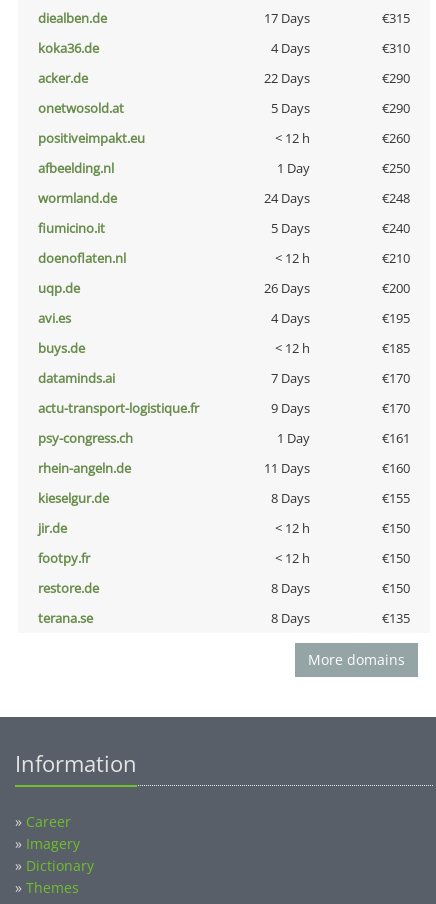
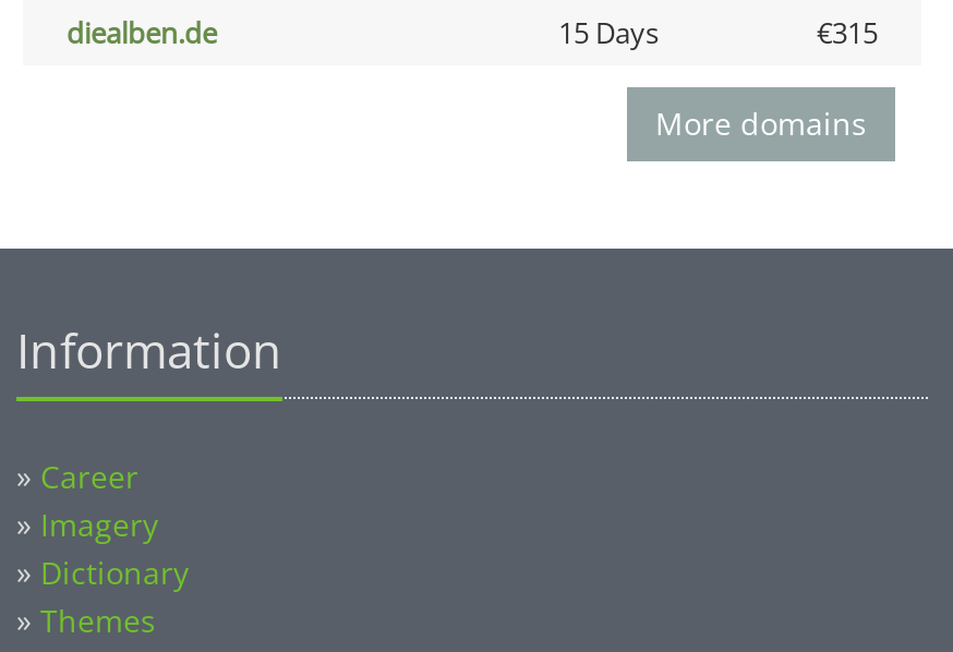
- 17 Days
+ 15 Days

- koka36.de
- 4 Days
- €310
- acker.de
- 22 Days
- €290
- onetwosold.at
- 5 Days
- €290
- positiveimpakt.eu
- < 12 h
- €260
- afbeelding.nl
- 1 Day
- €250
- wormland.de
- 24 Days
- €248
- fiumicino.it
- 5 Days
- €240
- doenoflaten.nl
- < 12 h
- €210
- uqp.de
- 26 Days
- €200
- avi.es
- 4 Days
- €195
- buys.de
- < 12 h
- €185
- dataminds.ai
- 7 Days
- €170
- actu-transport-logistique.fr
- 9 Days
- €170
- psy-congress.ch
- 1 Day
- €161
- rhein-angeln.de
- 11 Days
- €160
- kieselgur.de
- 8 Days
- €155
- jir.de
- < 12 h
- €150
- footpy.fr
- < 12 h
- €150
- restore.de
- 8 Days
- €150
- terana.se
- 8 Days
- €135
